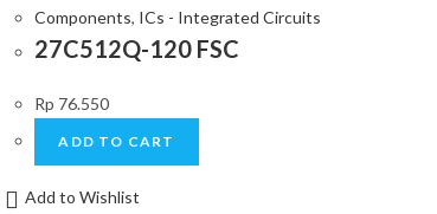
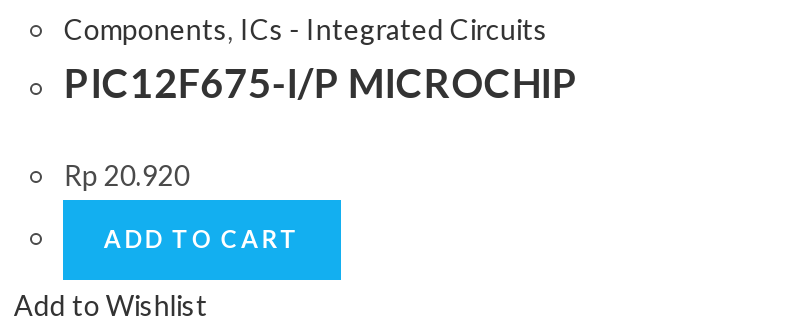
- 27C512Q-120 FSC
+ PIC12F675-I/P MICROCHIP

- Rp 76.550
+ Rp 20.920
